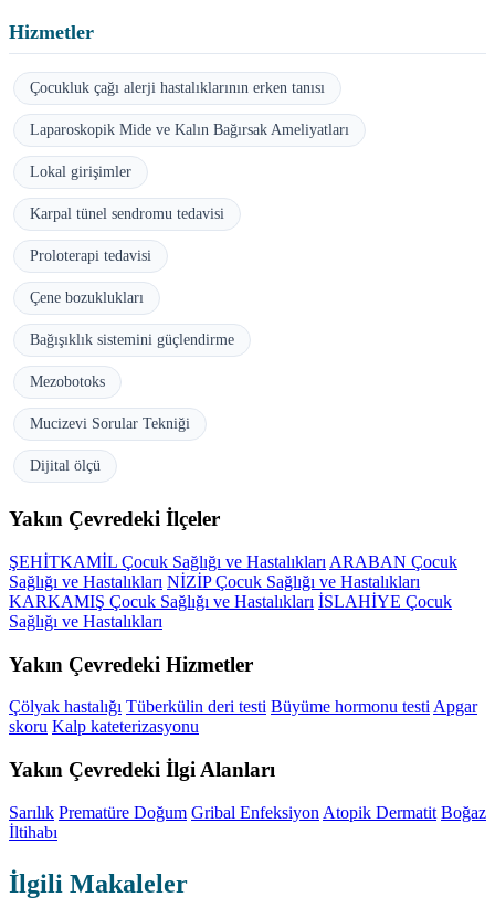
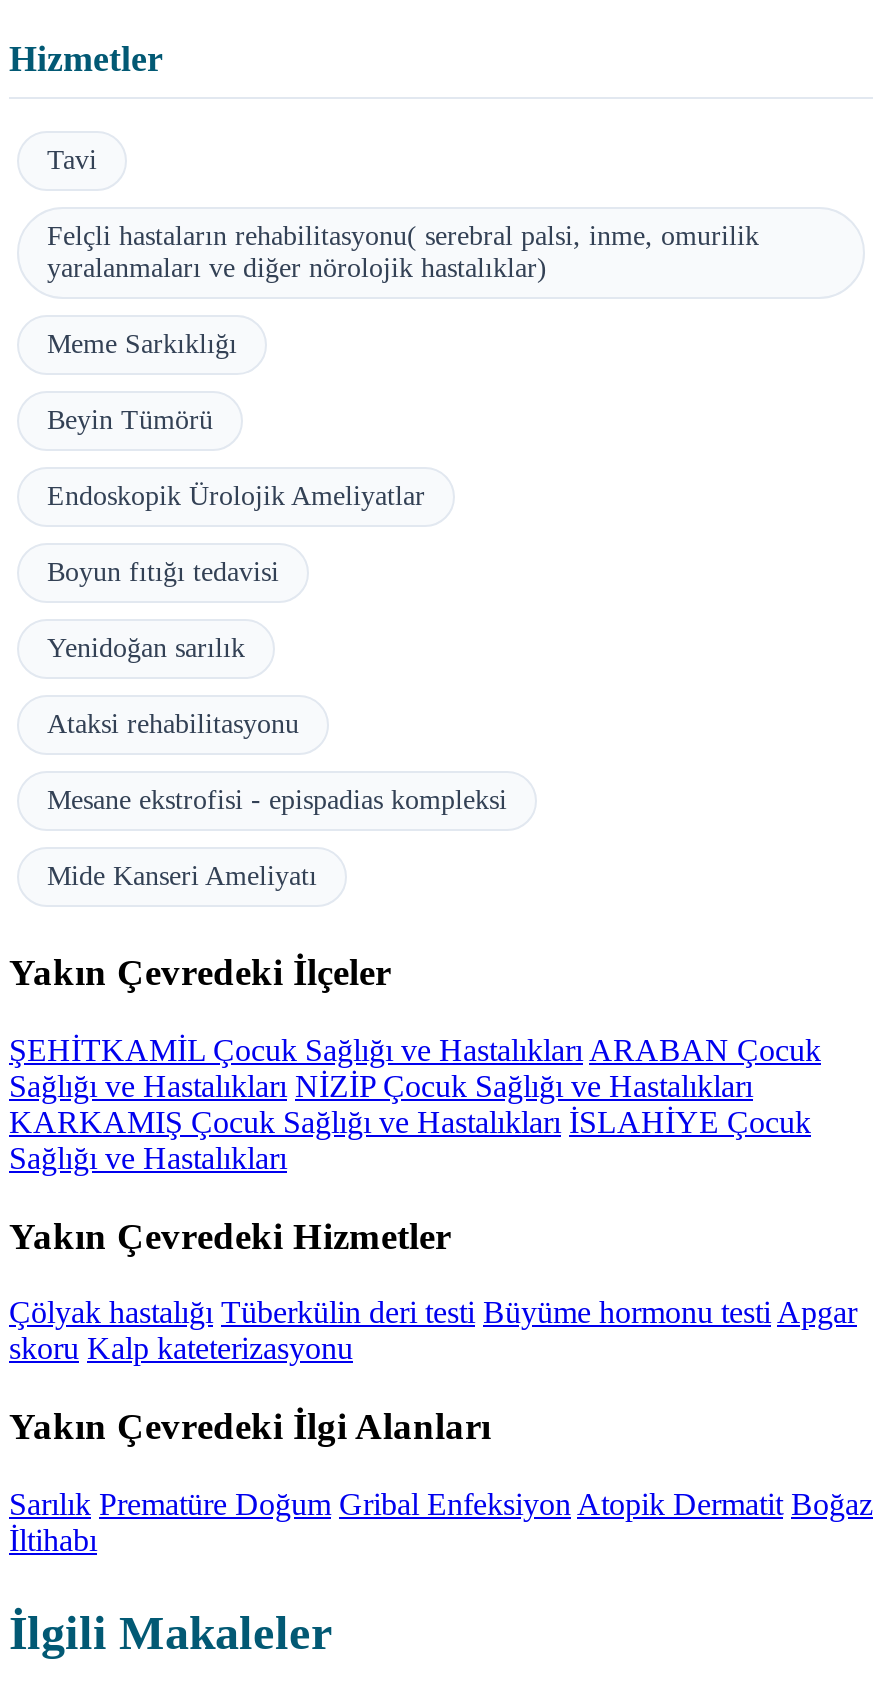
- Çocukluk çağı alerji hastalıklarının erken tanısı
+ Tavi

- Laparoskopik Mide ve Kalın Bağırsak Ameliyatları
+ Felçli hastaların rehabilitasyonu( serebral palsi, inme, omurilik
+ yaralanmaları ve diğer nörolojik hastalıklar)

- Lokal girişimler
+ Meme Sarkıklığı

- Karpal tünel sendromu tedavisi
+ Beyin Tümörü

- Proloterapi tedavisi
+ Endoskopik Ürolojik Ameliyatlar

- Çene bozuklukları
+ Boyun fıtığı tedavisi

- Bağışıklık sistemini güçlendirme
+ Yenidoğan sarılık

- Mezobotoks
+ Ataksi rehabilitasyonu

- Mucizevi Sorular Tekniği
+ Mesane ekstrofisi - epispadias kompleksi

- Dijital ölçü
+ Mide Kanseri Ameliyatı
